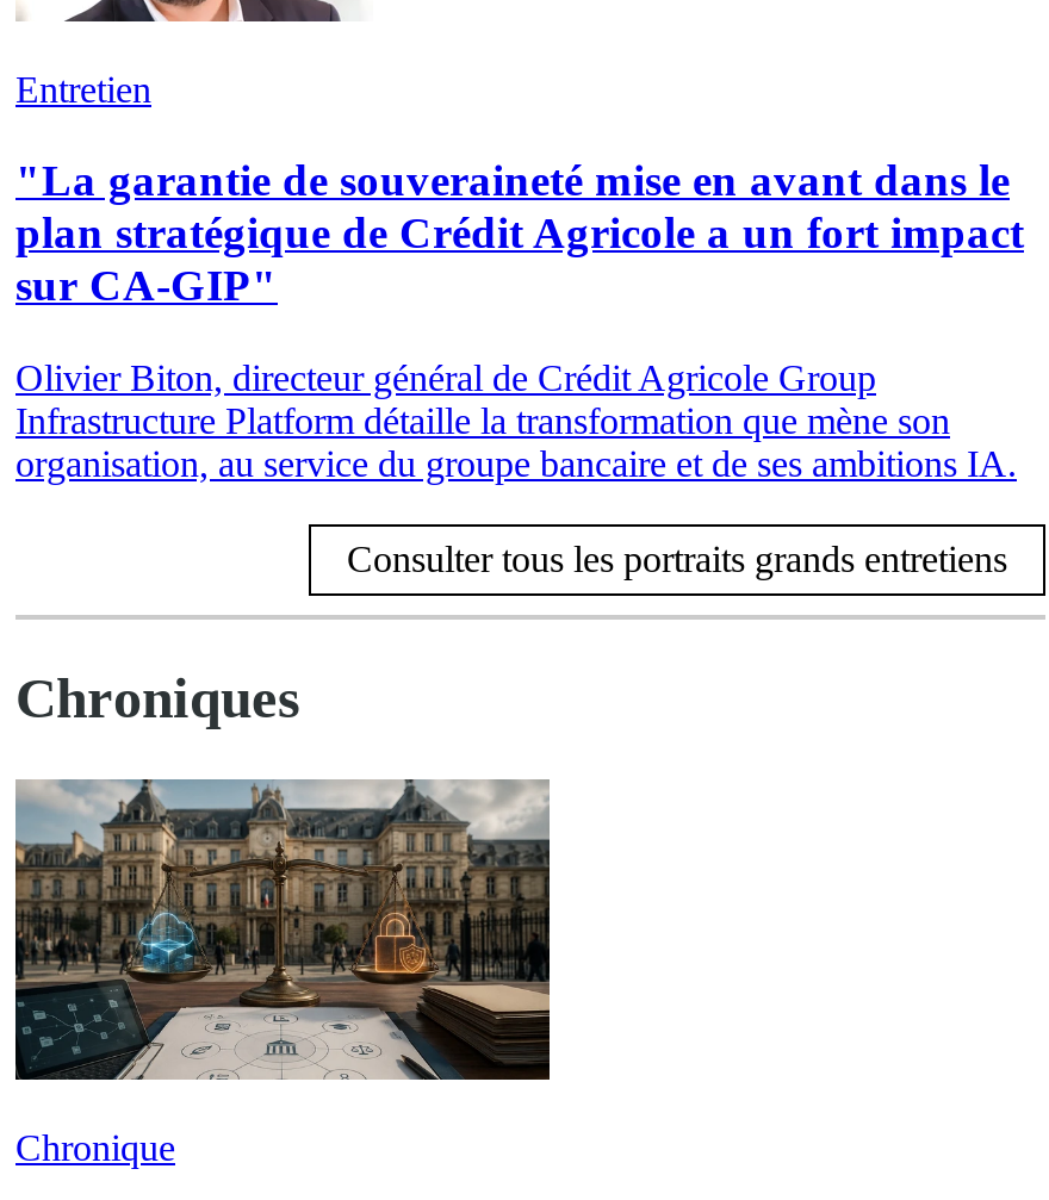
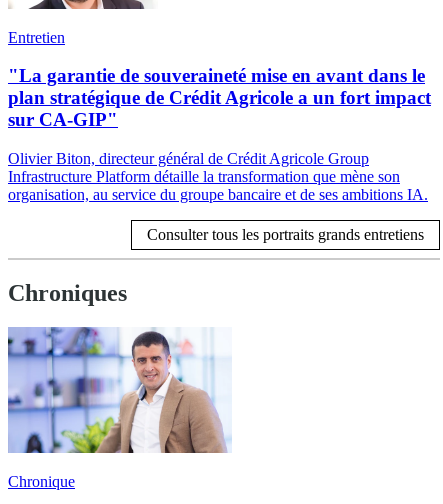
- [image]
+ [image]
